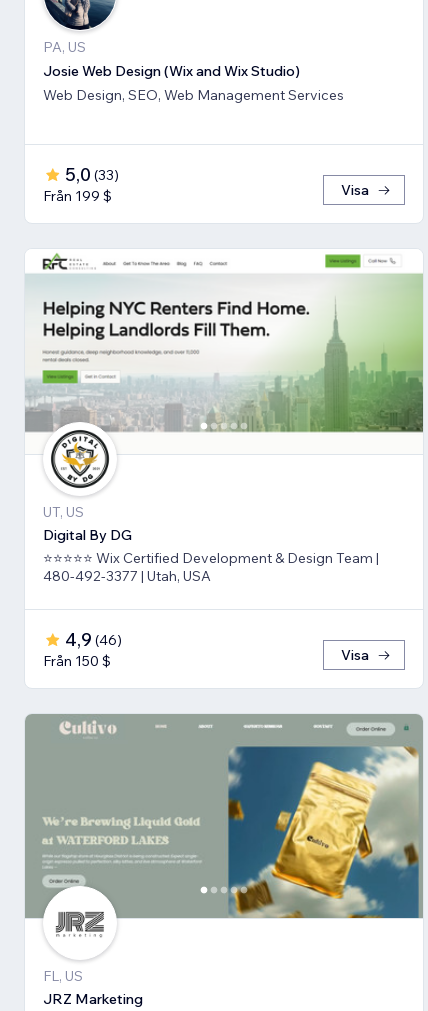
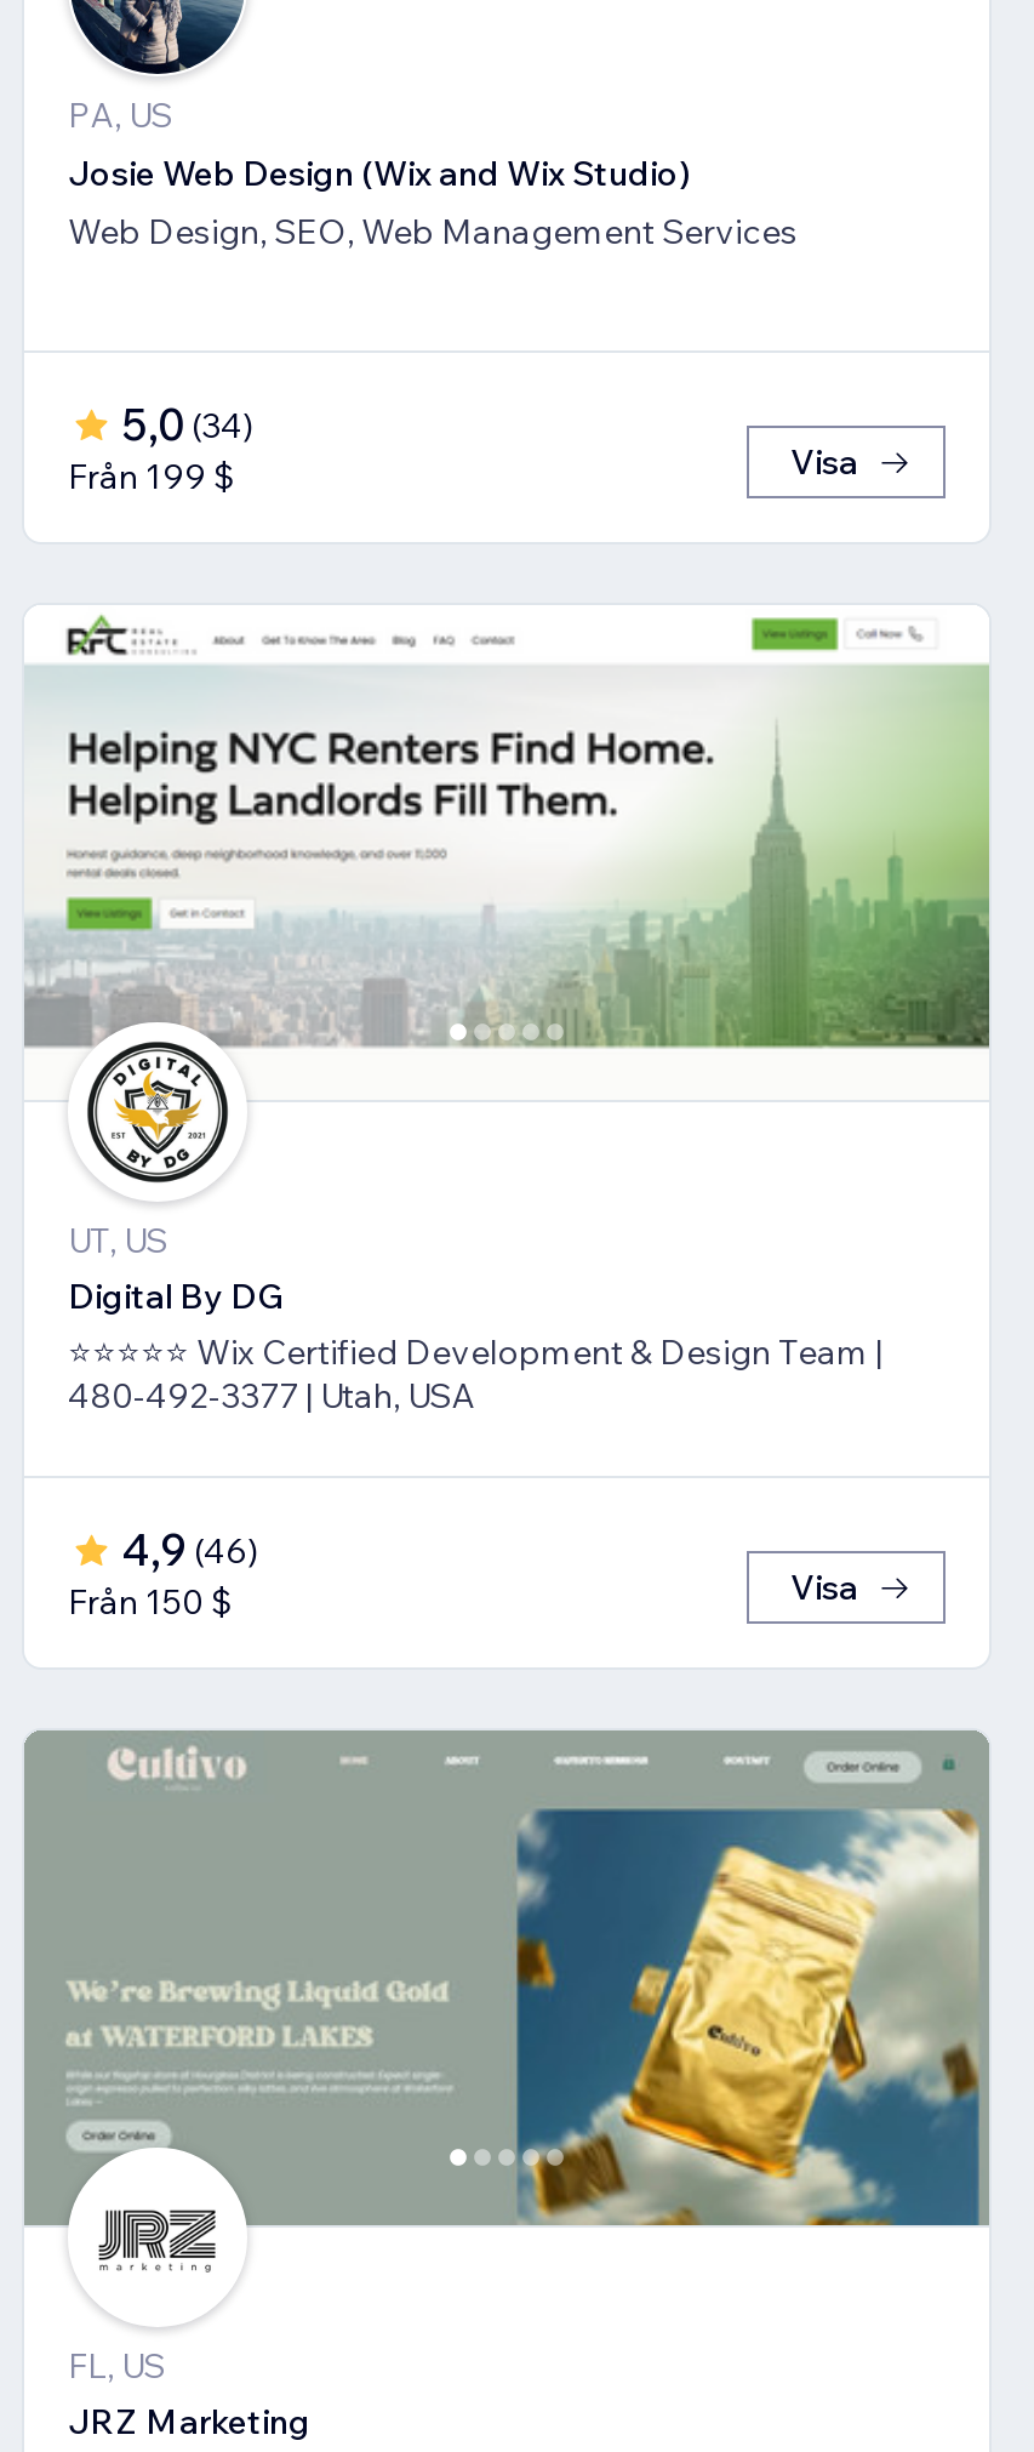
- 5,0 (33)
+ 5,0 (34)
